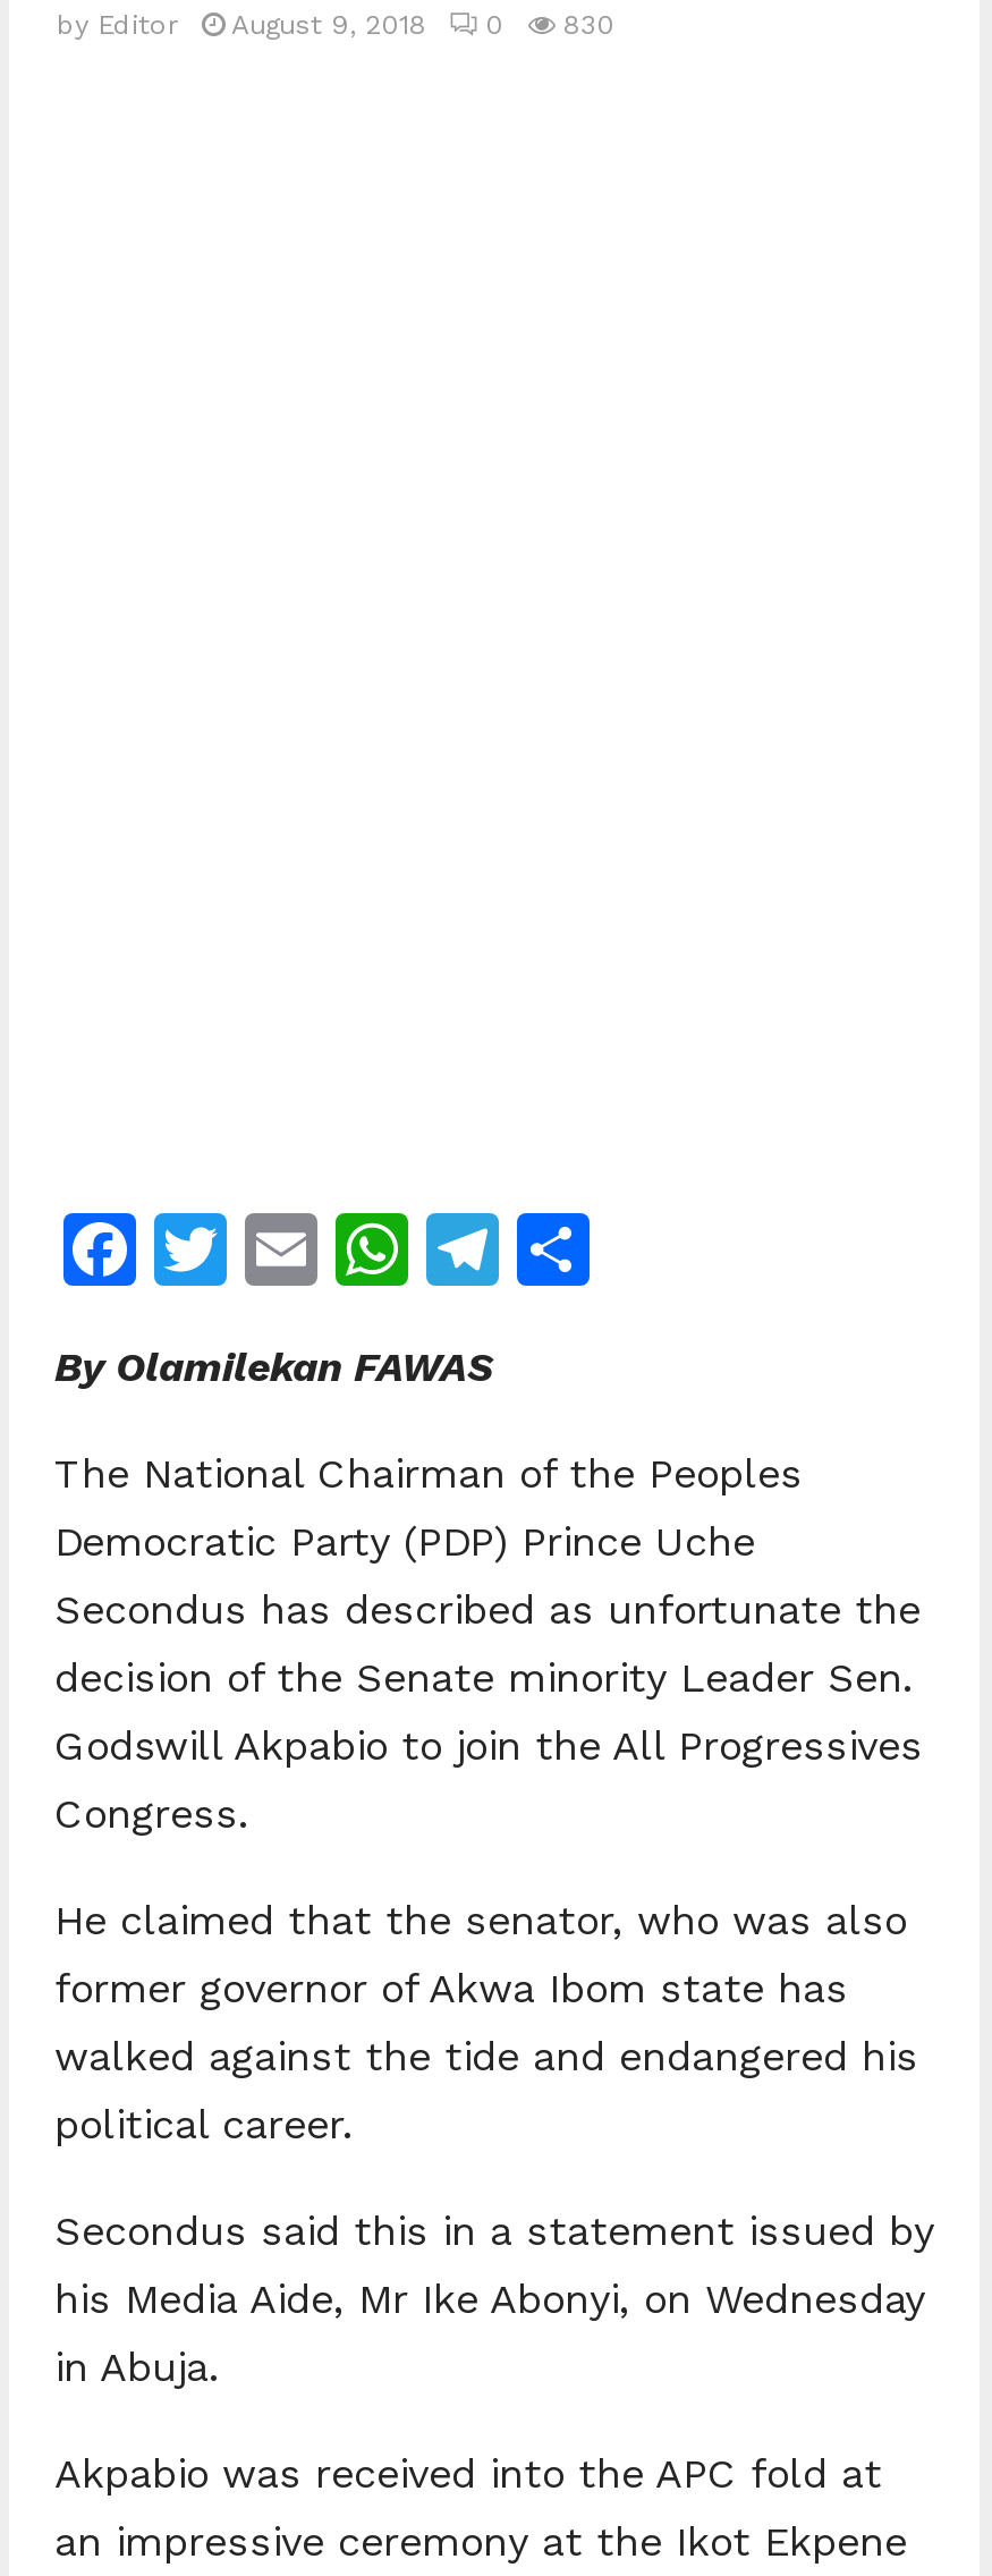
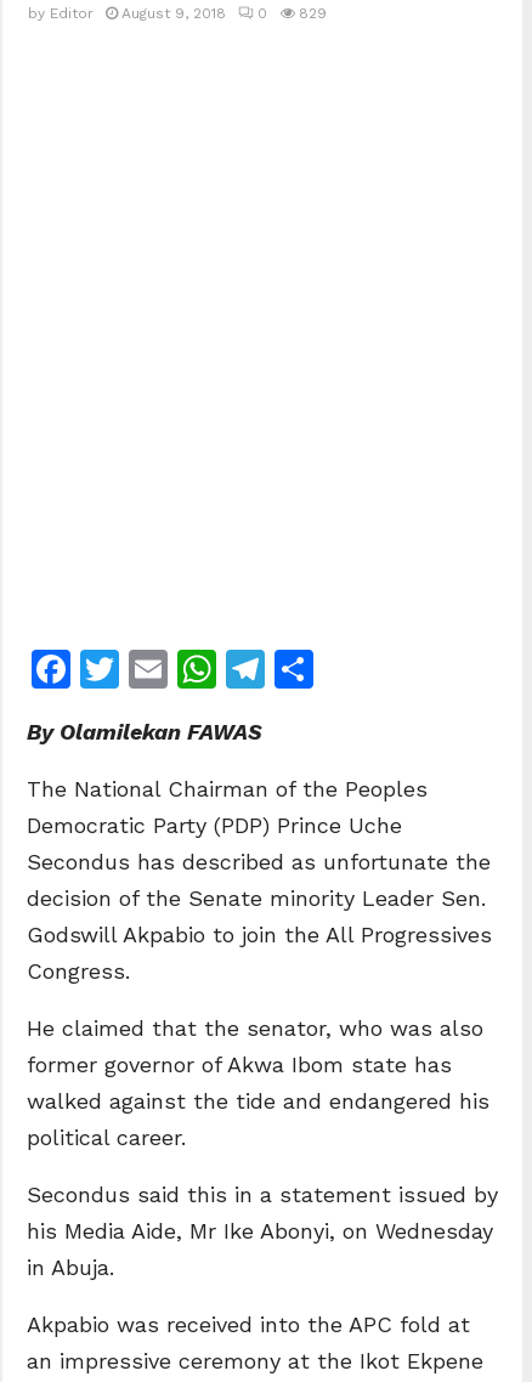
- 830
+ 829
